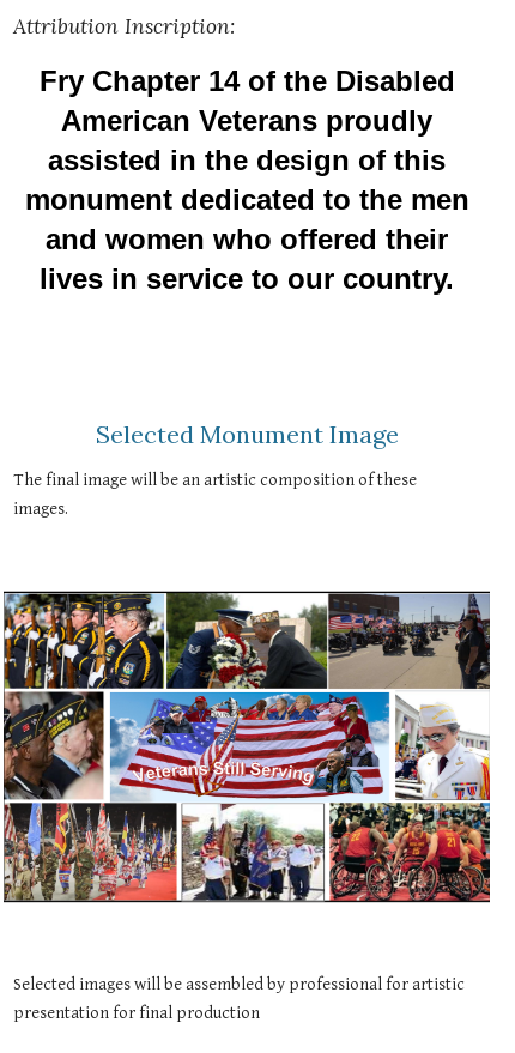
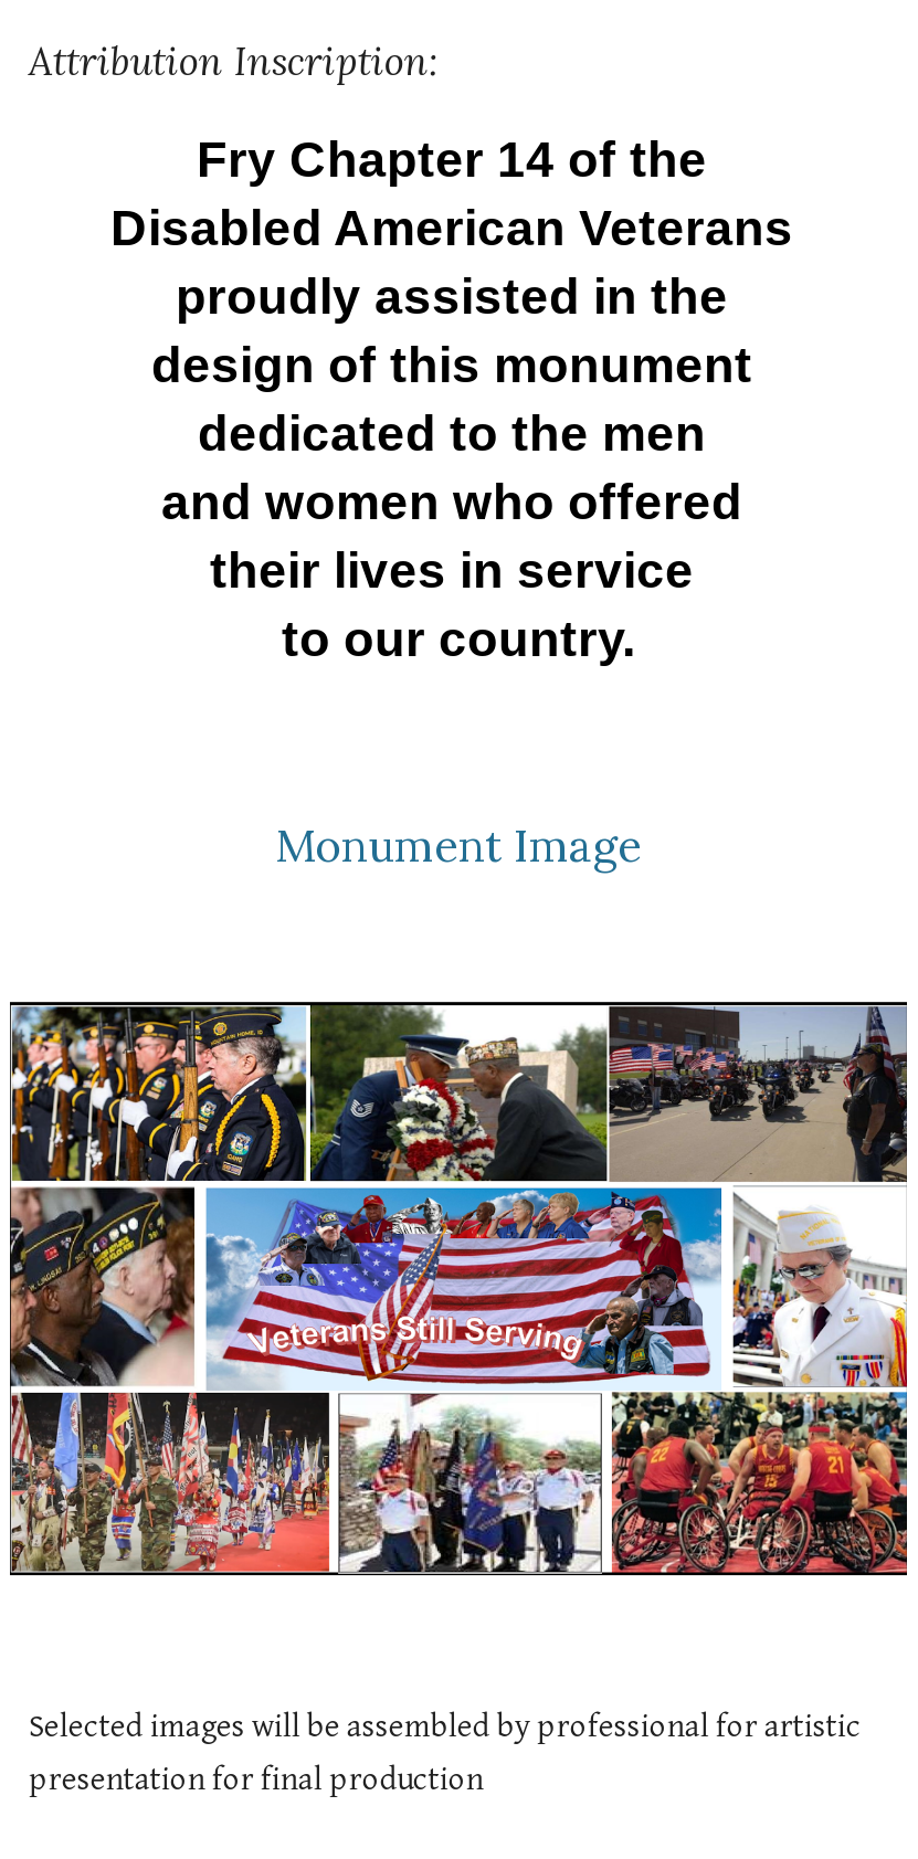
- Selected Monument Image
- The final image will be an artistic composition of these
- images.
+ Monument Image
